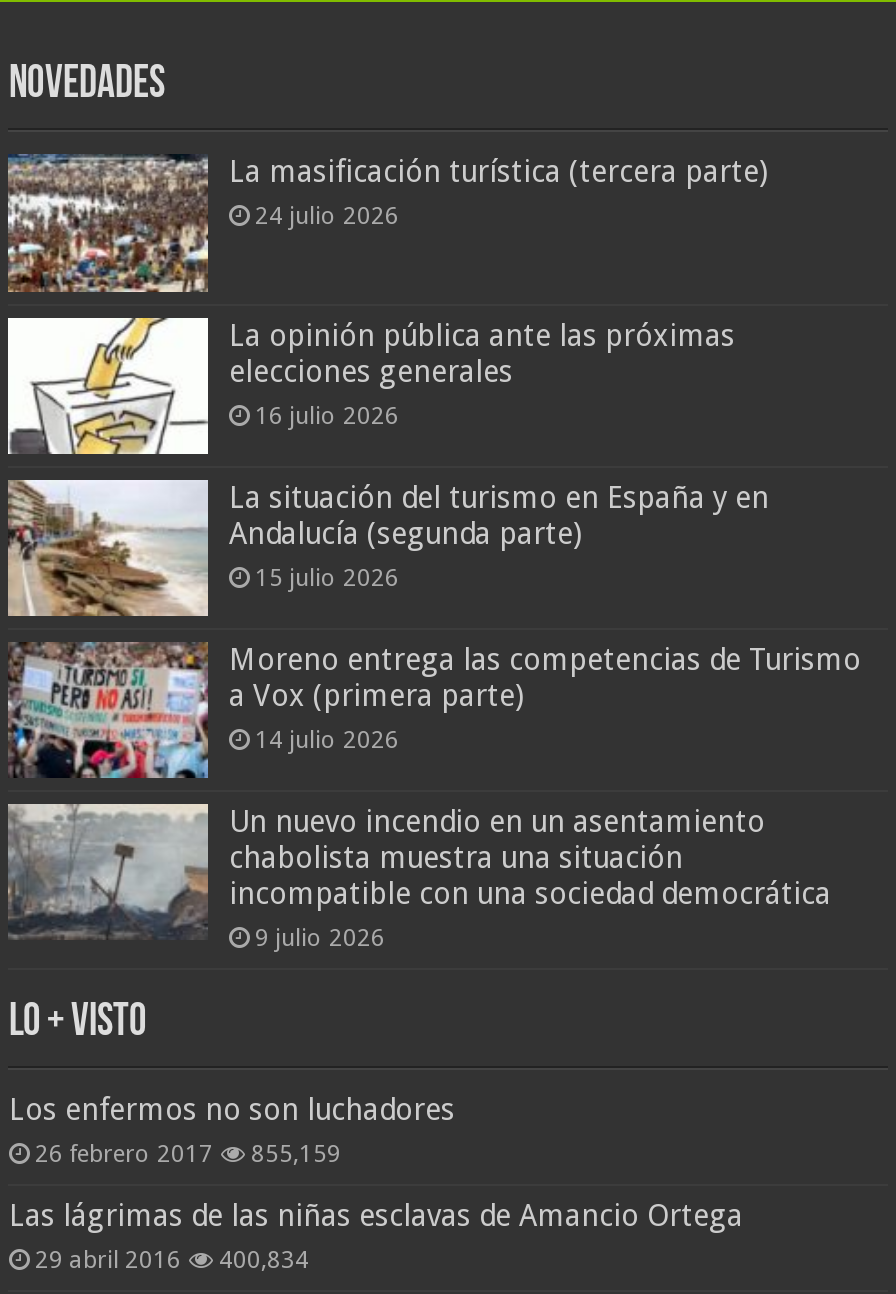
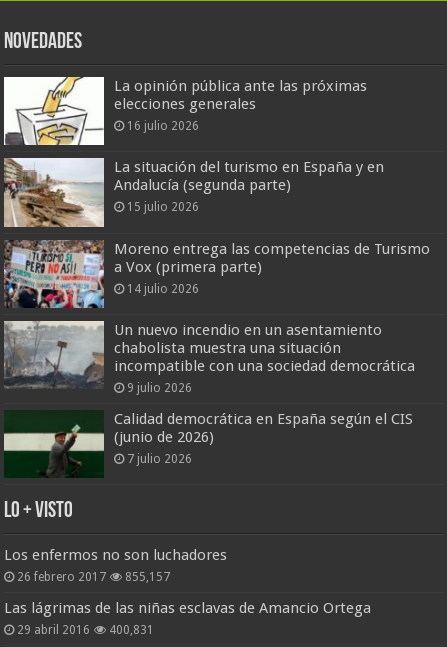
- [image]
- La masificación turística (tercera parte)
- 24 julio 2026

moved up: [image] | La opinión pública ante las próximas | elecciones generales | ... | incompatible con una sociedad democrática | 9 julio 2026

+ [image]
+ Calidad democrática en España según el CIS
+ (junio de 2026)
+ 7 julio 2026

- 26 febrero 2017 855,159
+ 26 febrero 2017 855,157

- 29 abril 2016 400,834
+ 29 abril 2016 400,831
